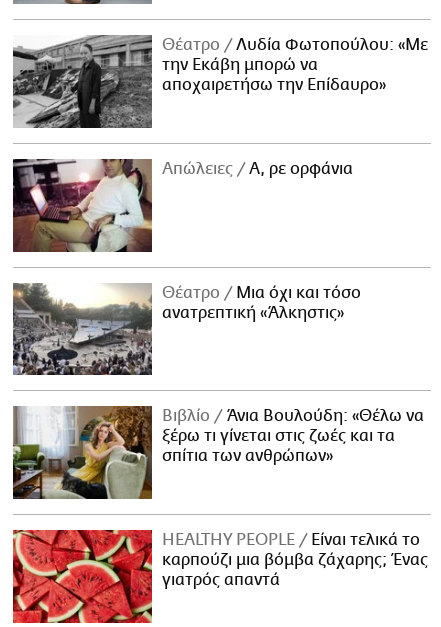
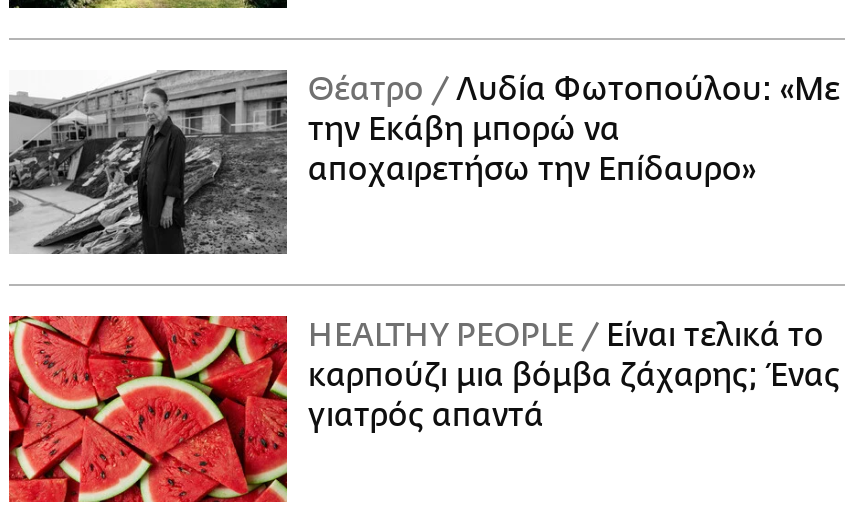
- [image]
- Απώλειες Α, ρε ορφάνια

- [image]
- Θέατρο Μια όχι και τόσο
- ανατρεπτική «Άλκηστις»

- [image]
- Βιβλίο Άνια Βουλούδη: «Θέλω να
- ξέρω τι γίνεται στις ζωές και τα
- σπίτια των ανθρώπων»
